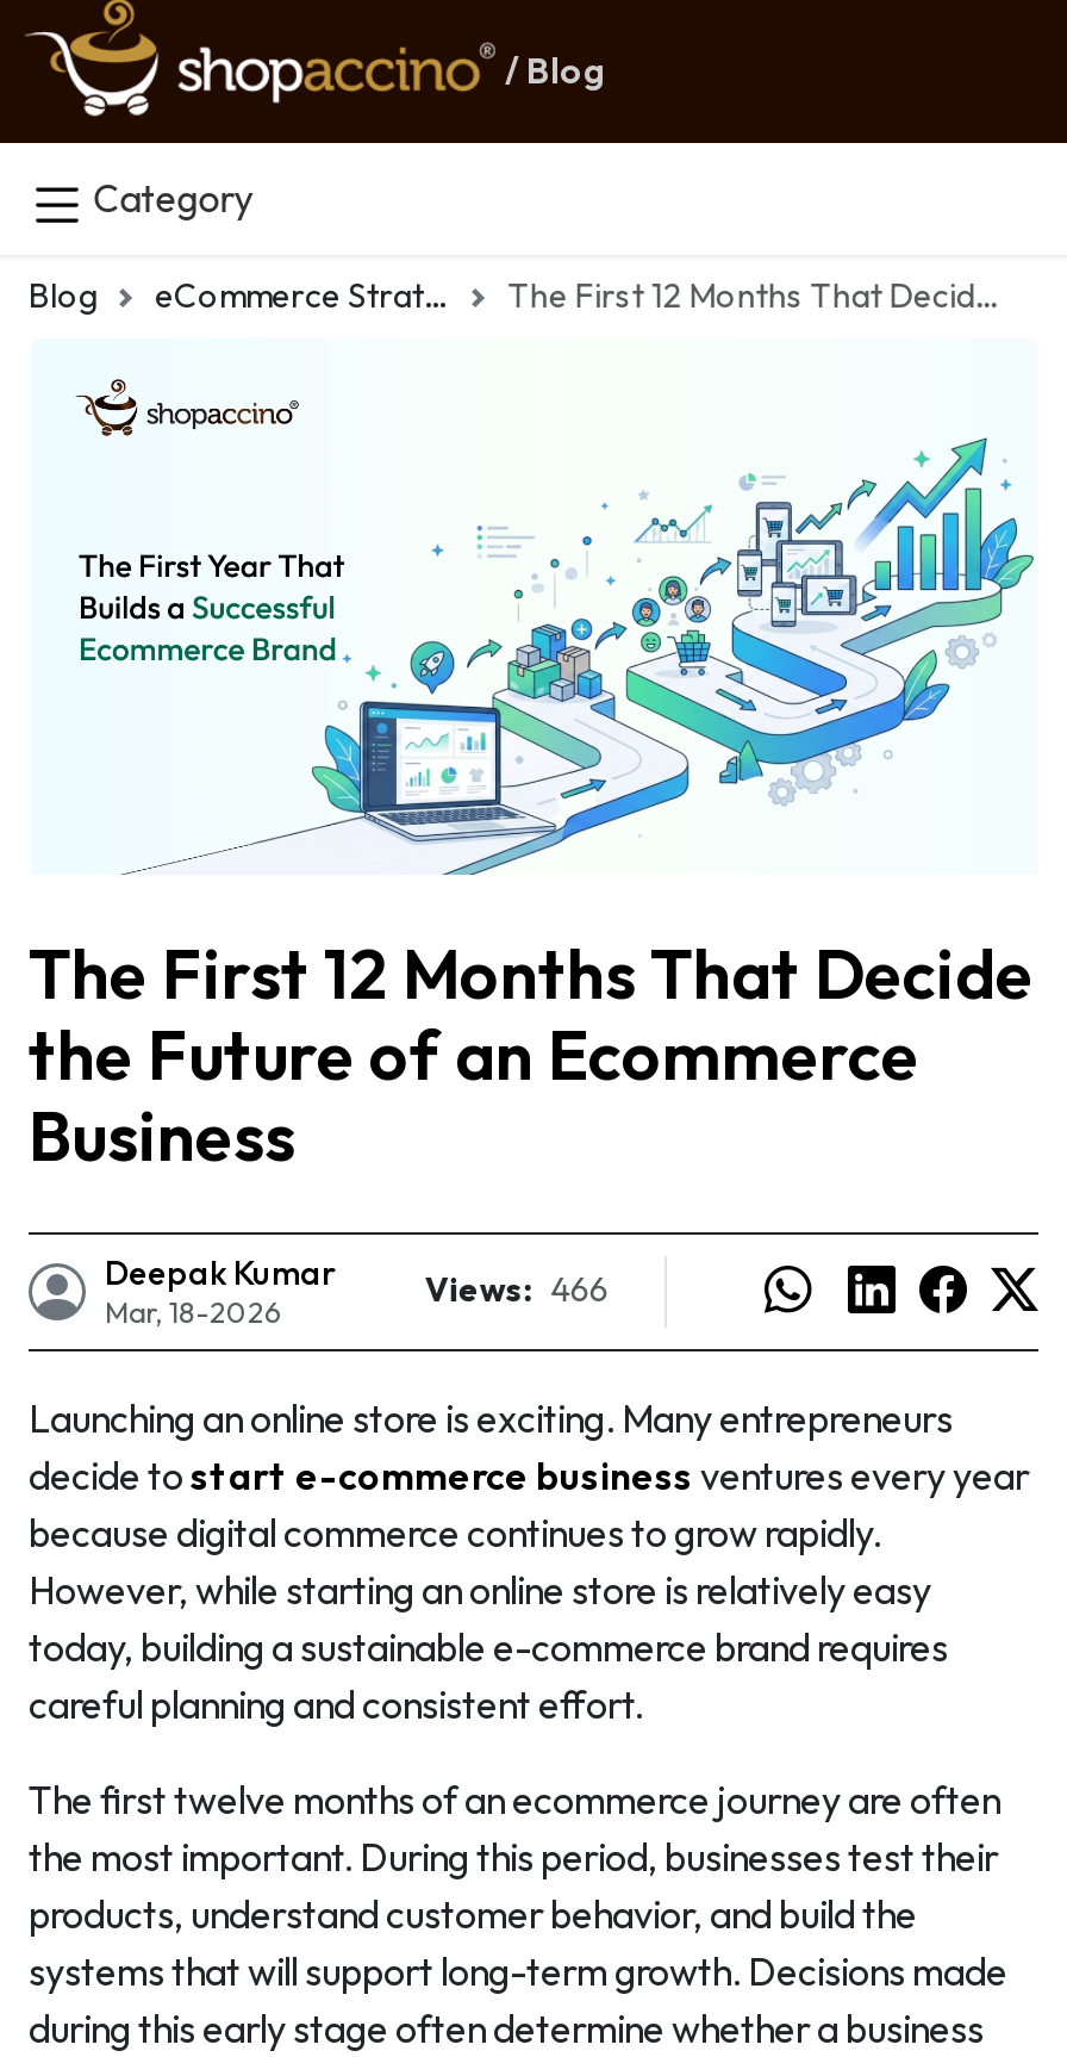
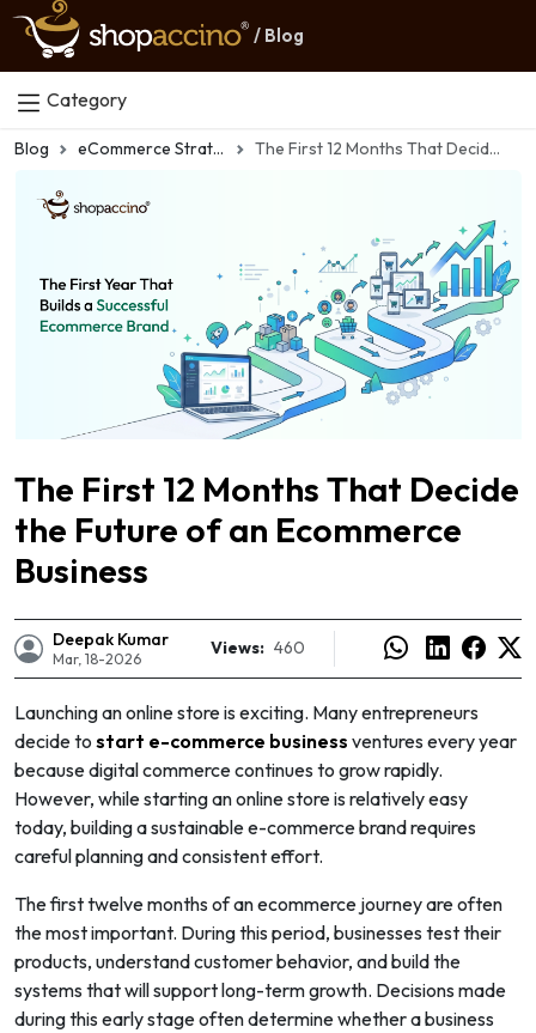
- Views: 466
+ Views: 460
